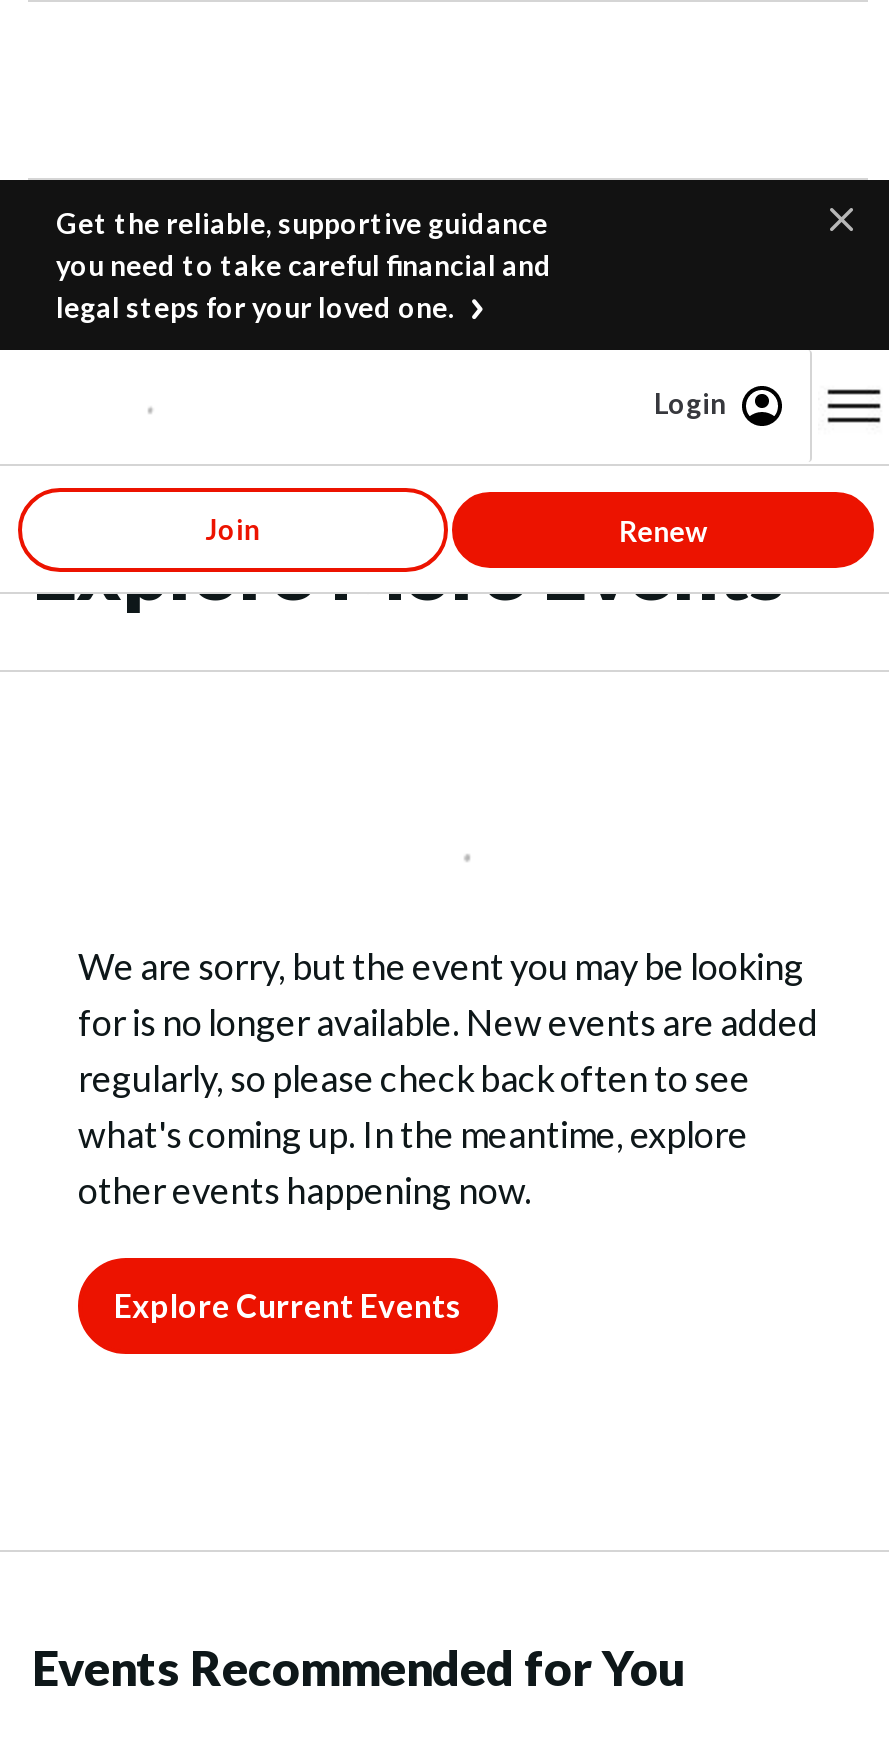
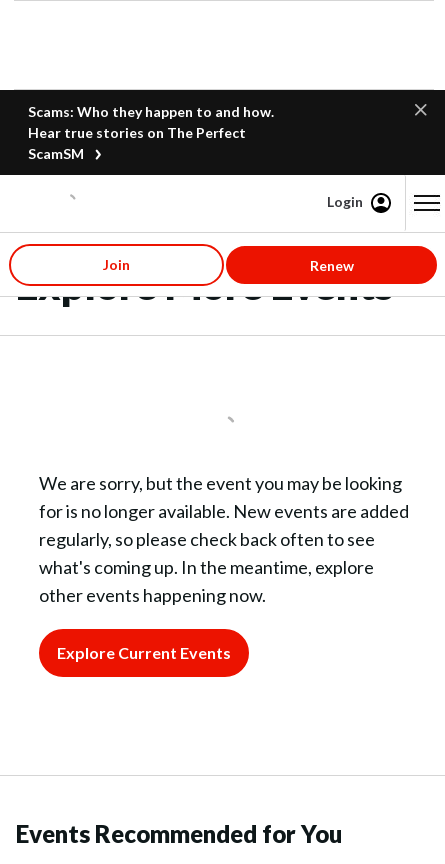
- Get the reliable, supportive guidance
- you need to take careful financial and
- legal steps for your loved one.
+ Scams: Who they happen to and how.
+ Hear true stories on The Perfect
+ ScamSM
